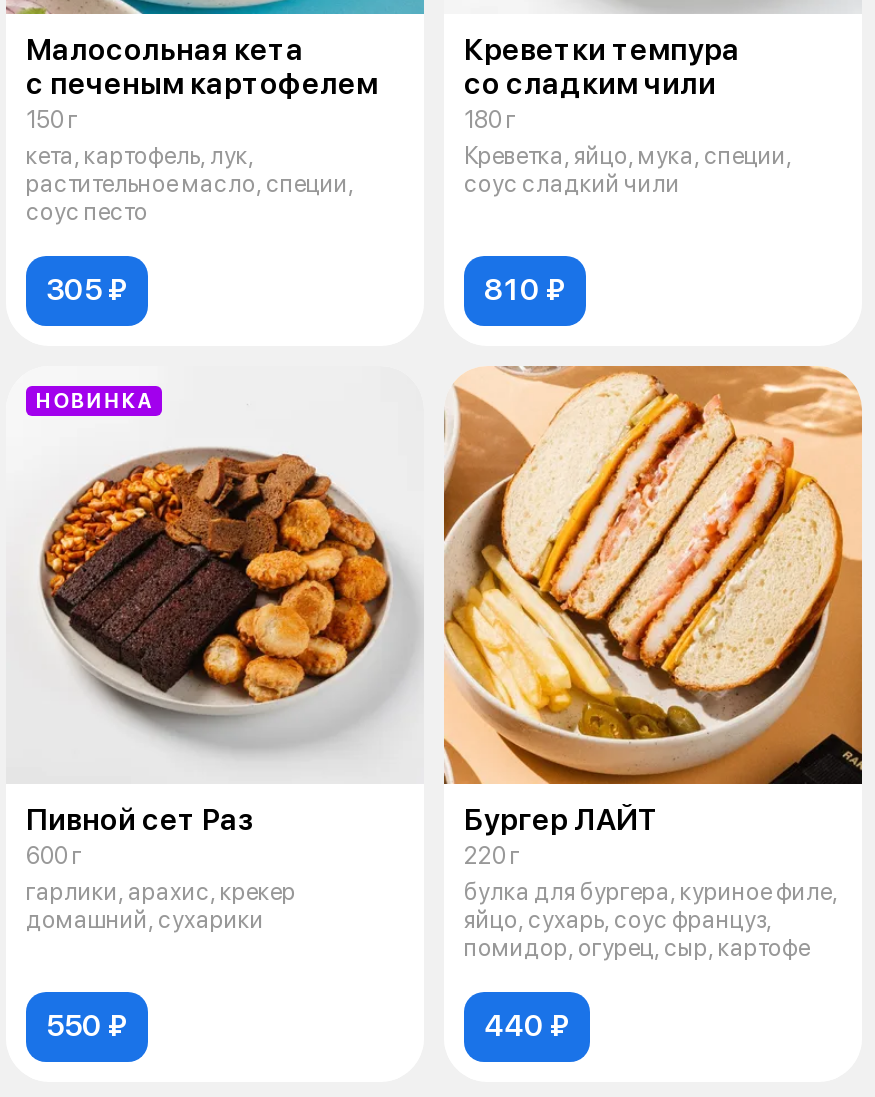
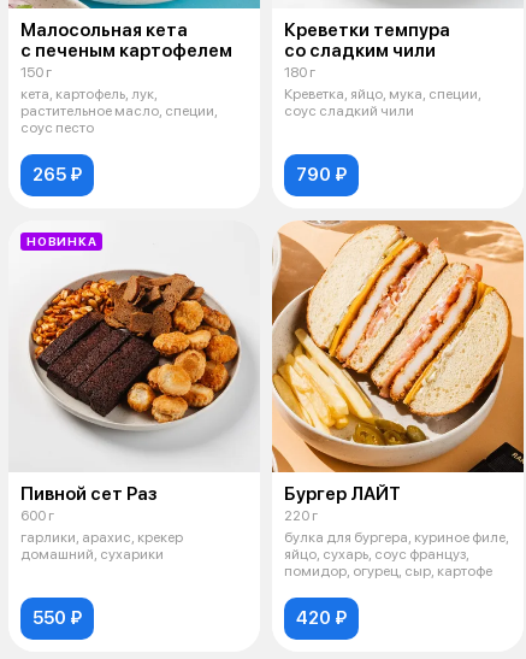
- 305 ₽
+ 265 ₽

- 810 ₽
+ 790 ₽

- 440 ₽
+ 420 ₽
